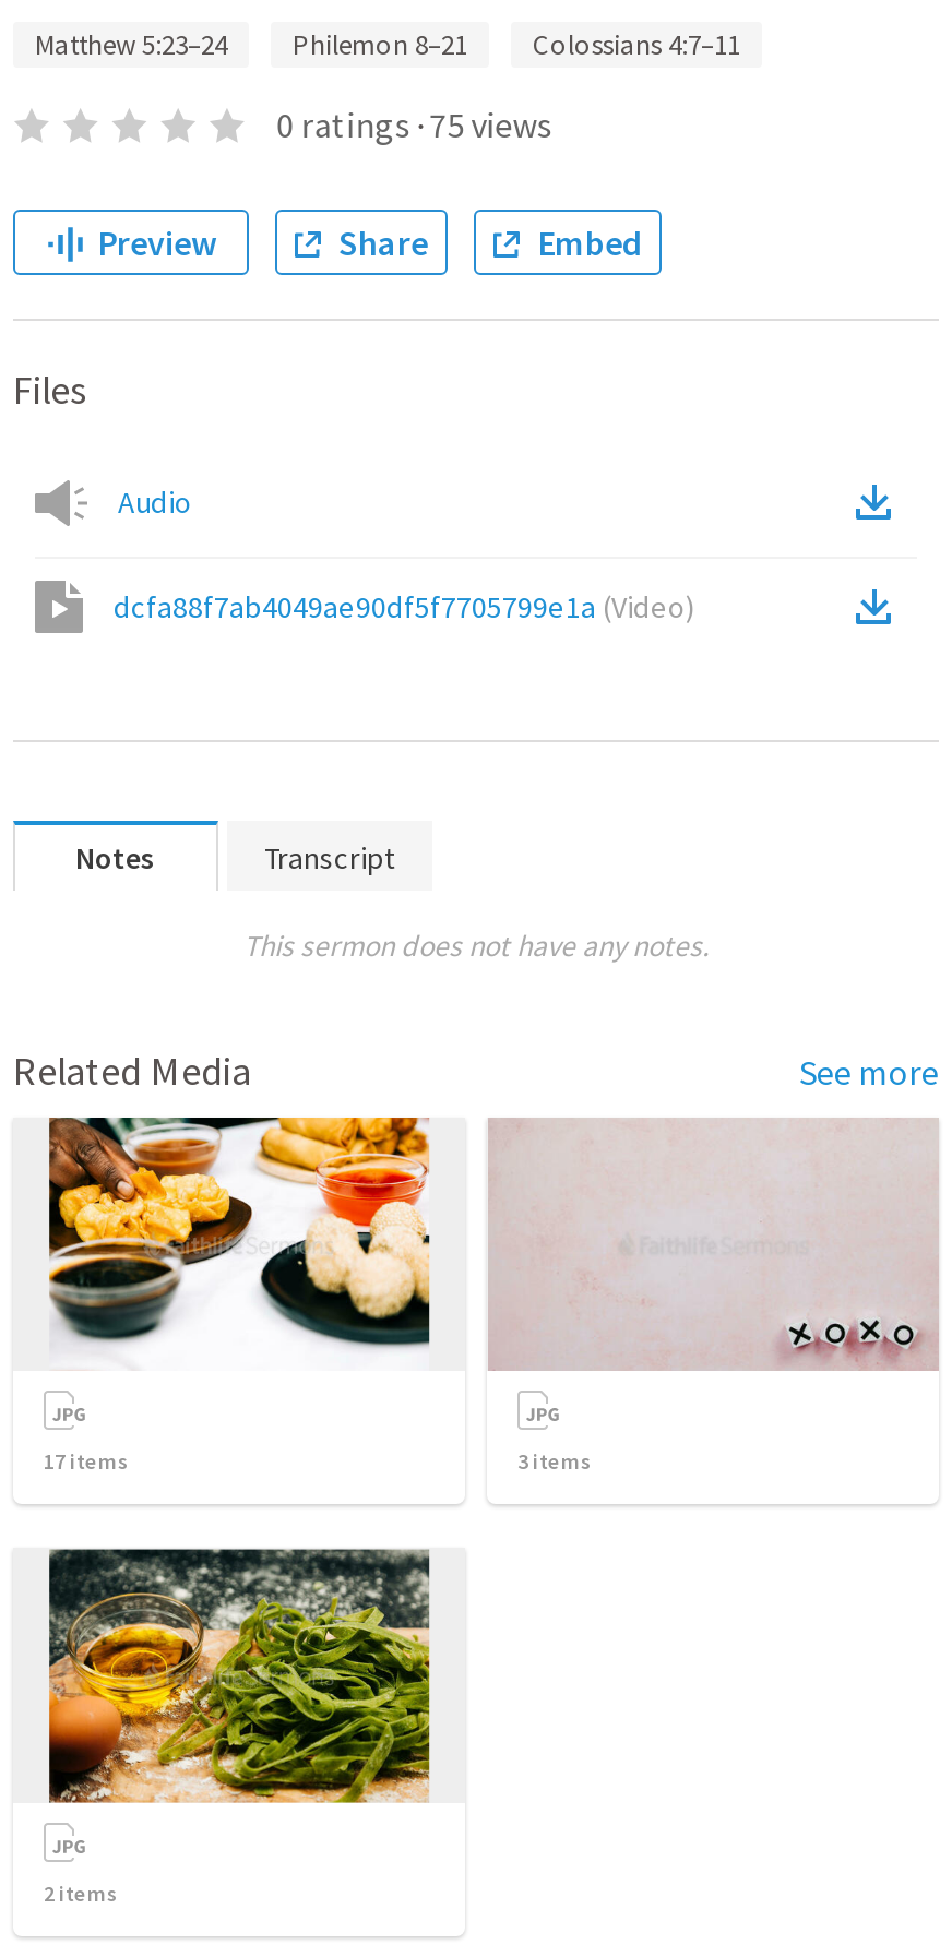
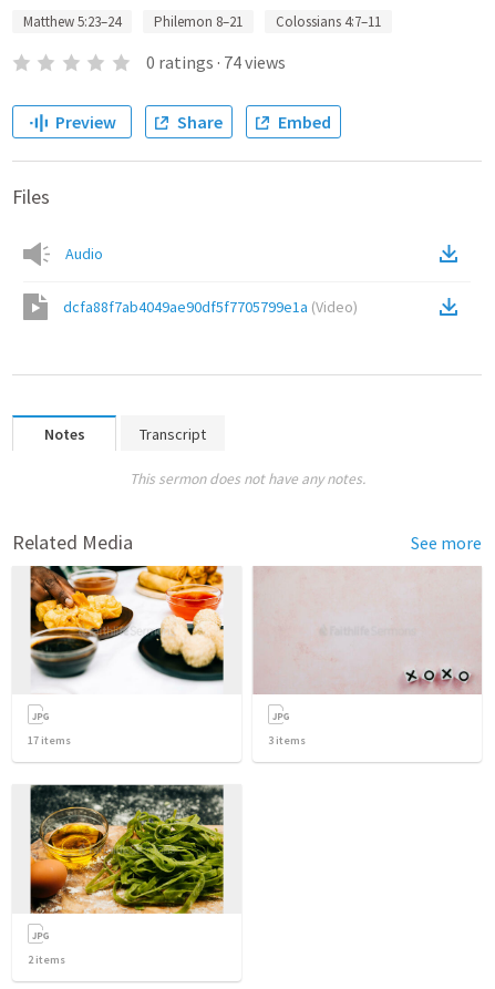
- 0 ratings · 75 views
+ 0 ratings · 74 views
